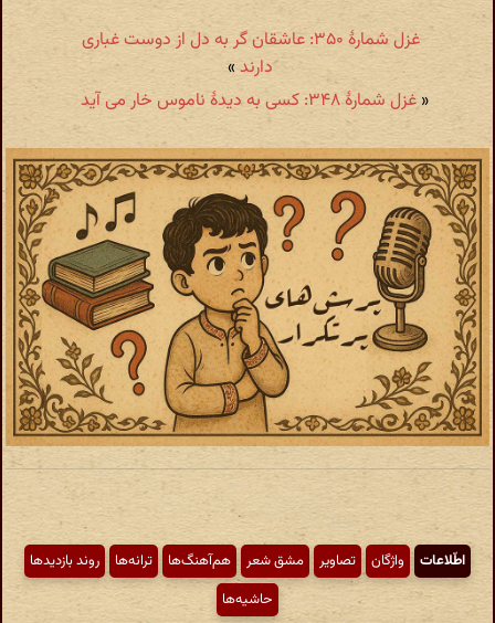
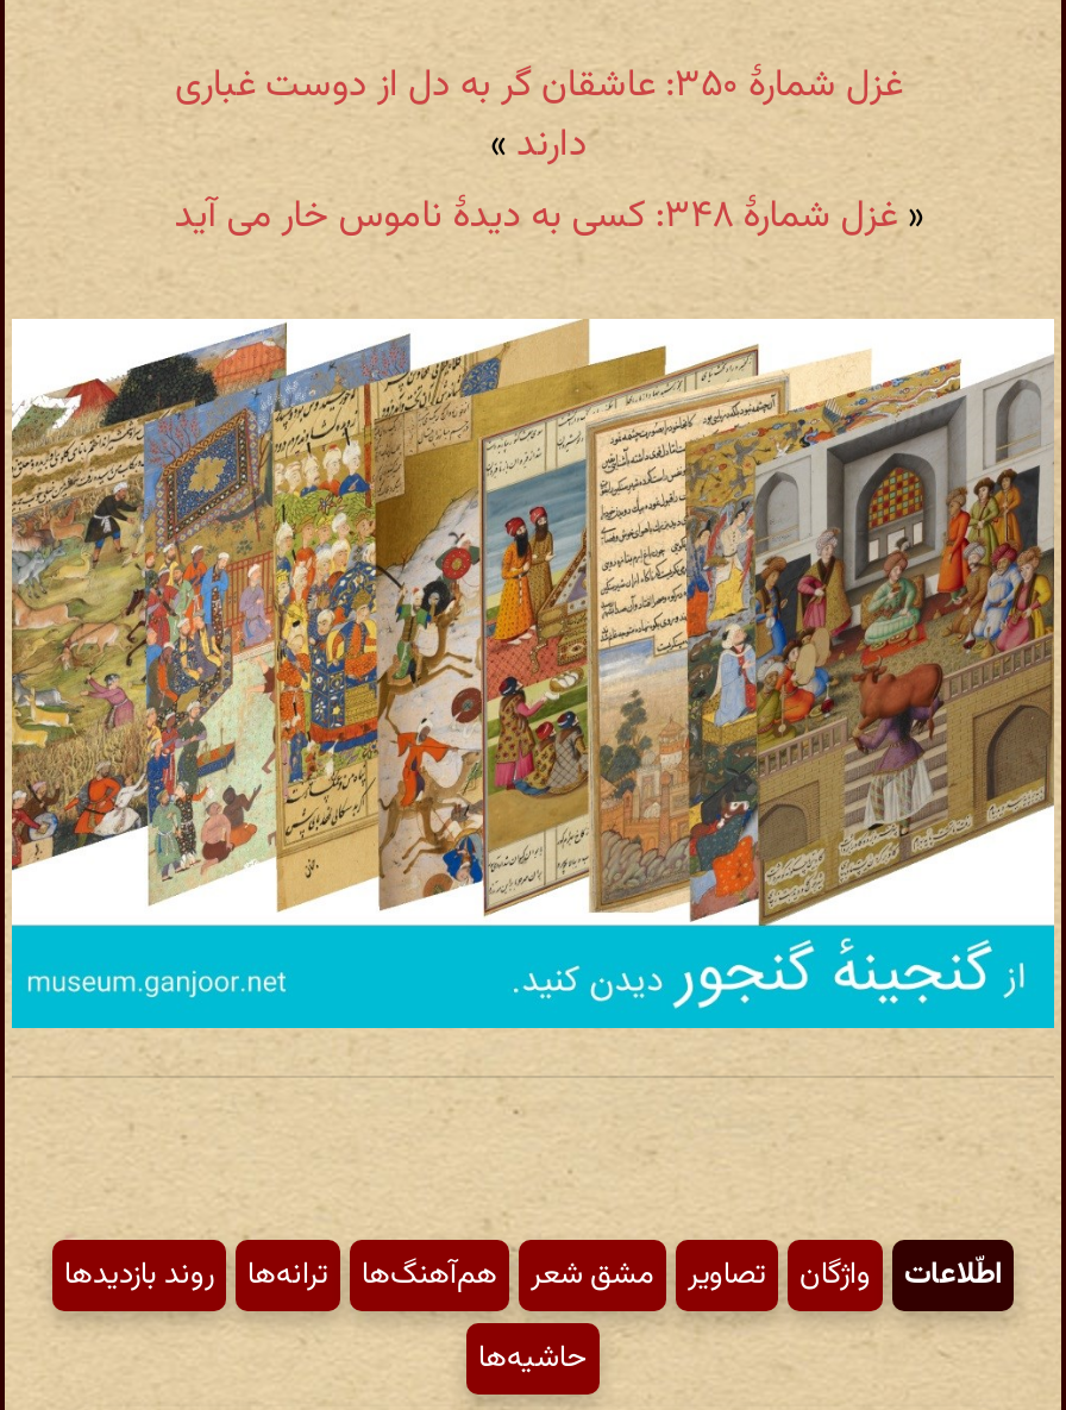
- [image]
+ [image]
